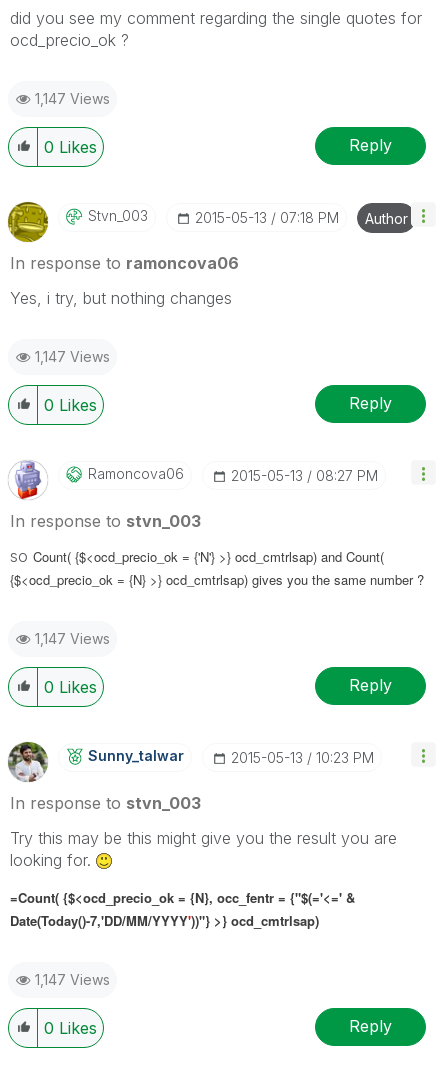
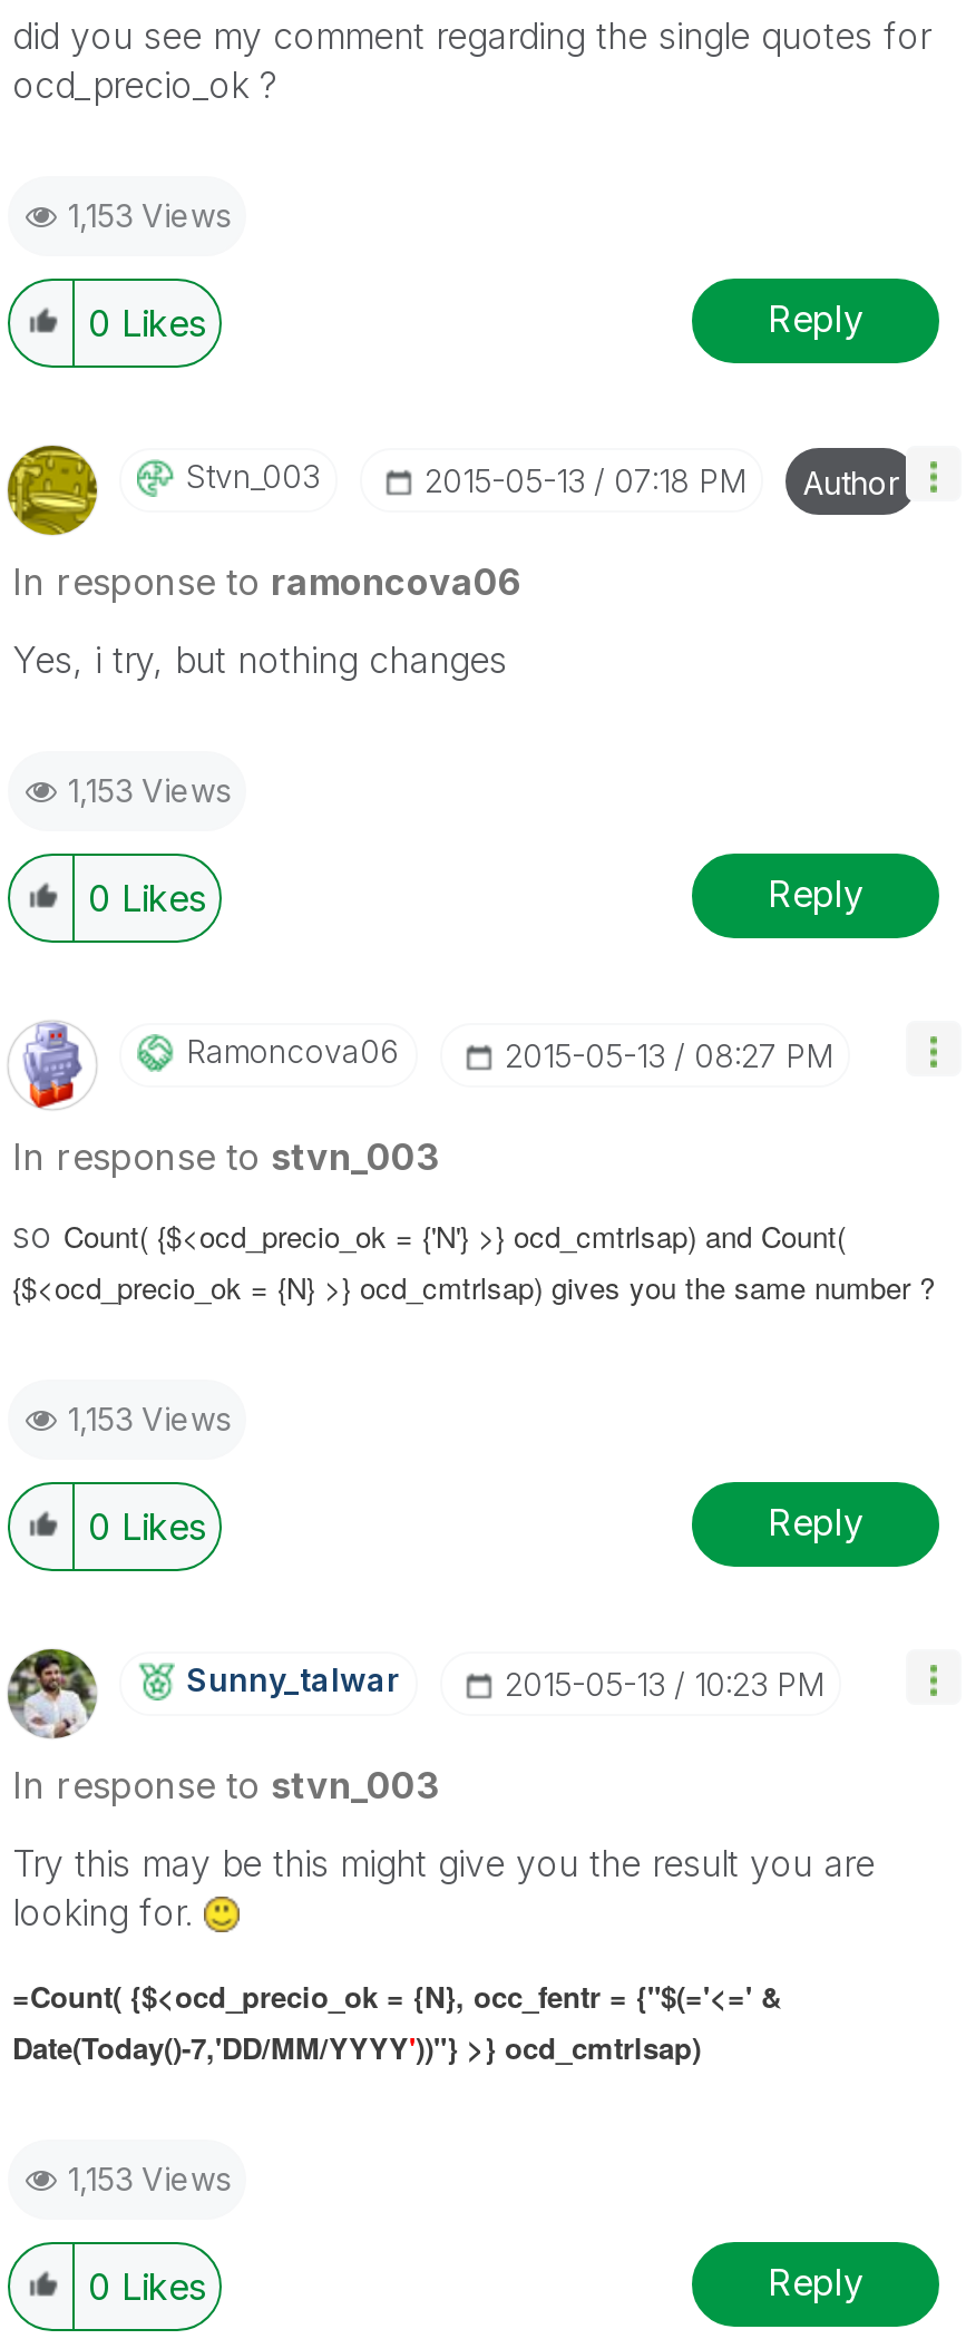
- 1,147 Views
+ 1,153 Views

- 1,147 Views
+ 1,153 Views

- 1,147 Views
+ 1,153 Views

- 1,147 Views
+ 1,153 Views
